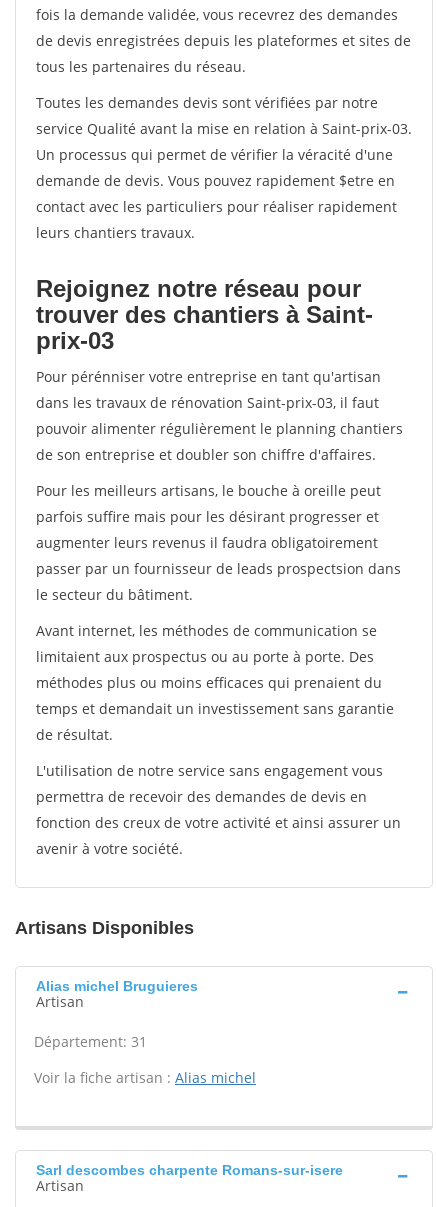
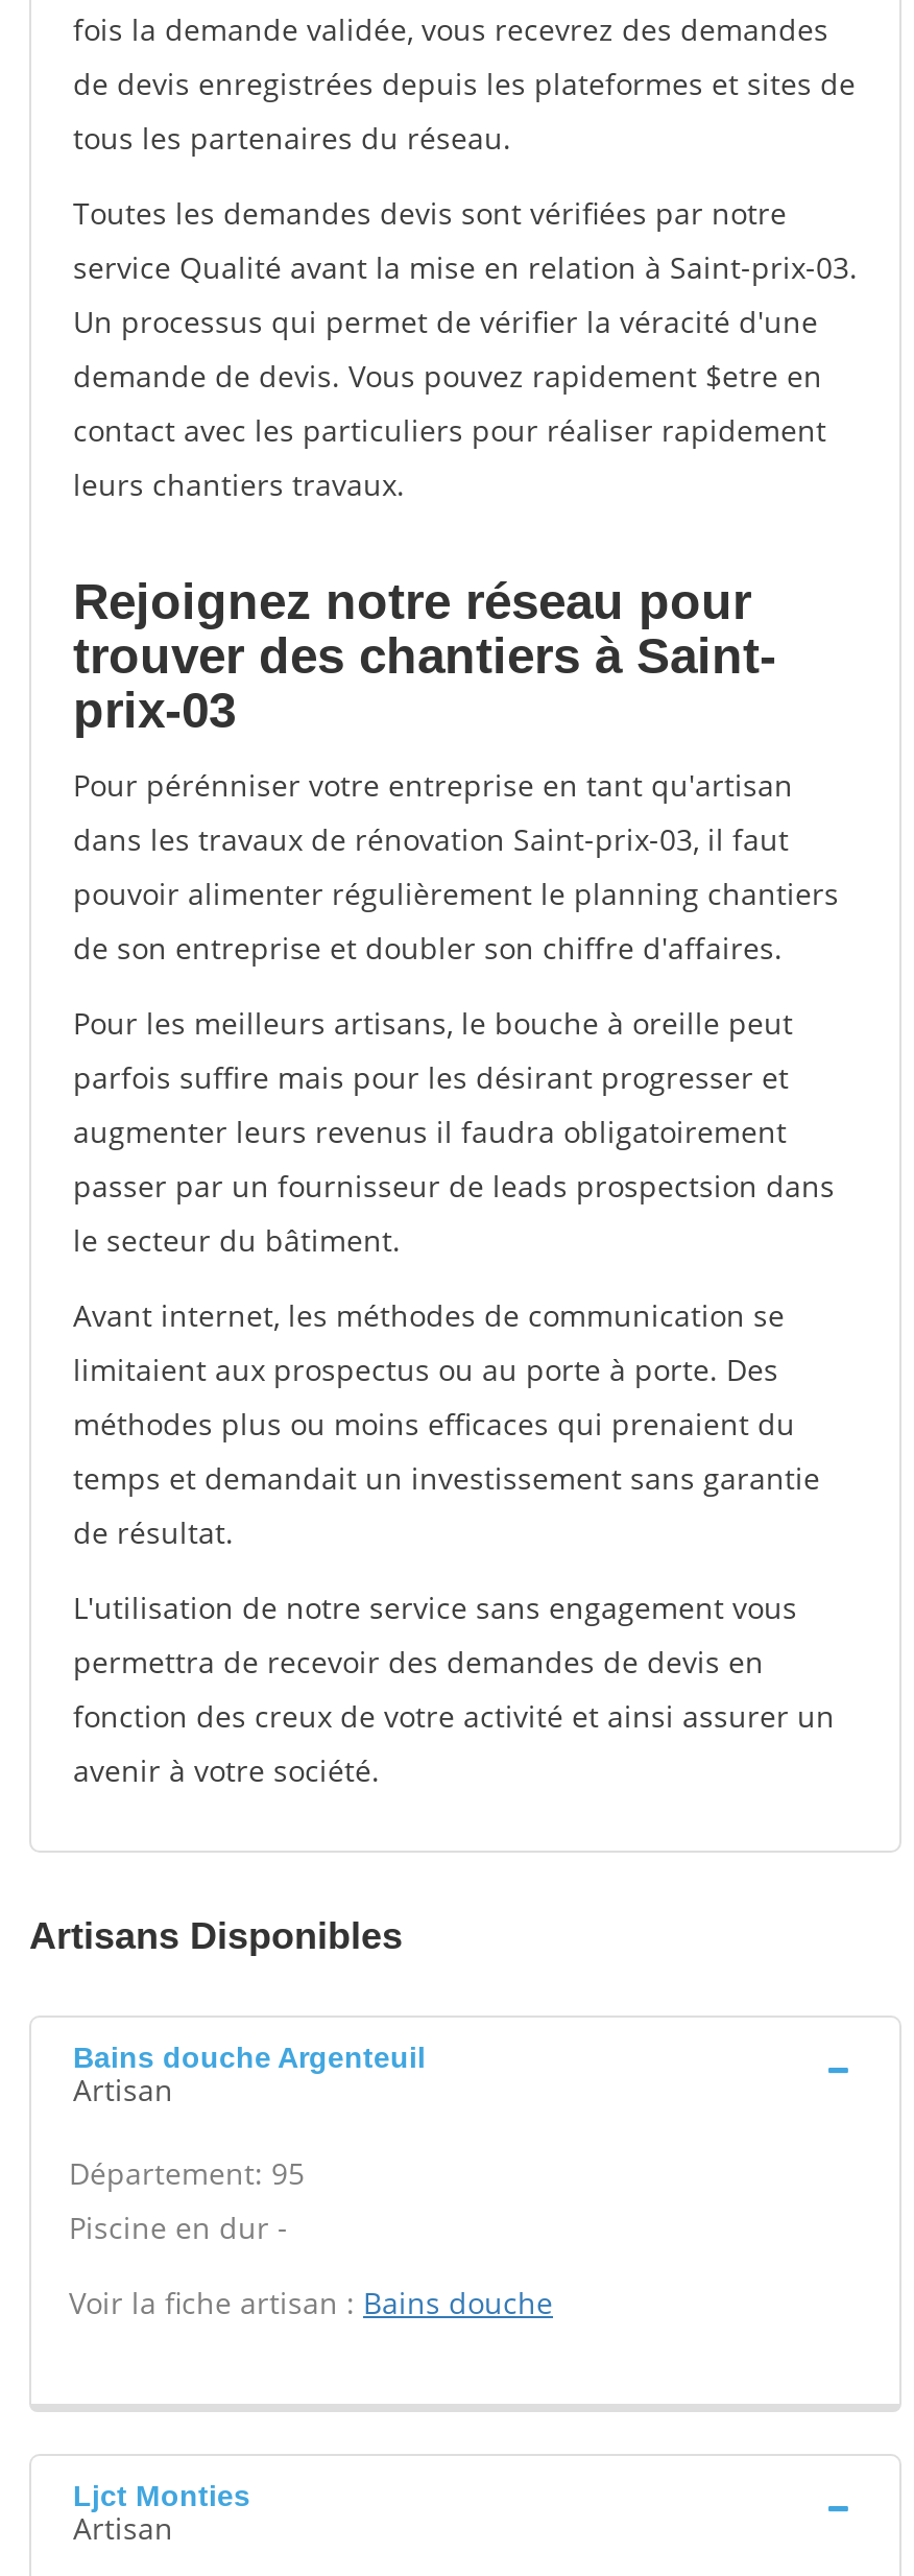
- Alias michel Bruguieres
+ Bains douche Argenteuil

- Département: 31
+ Département: 95
+ Piscine en dur -

- Voir la fiche artisan : Alias michel
+ Voir la fiche artisan : Bains douche

- Sarl descombes charpente Romans-sur-isere
+ Ljct Monties
